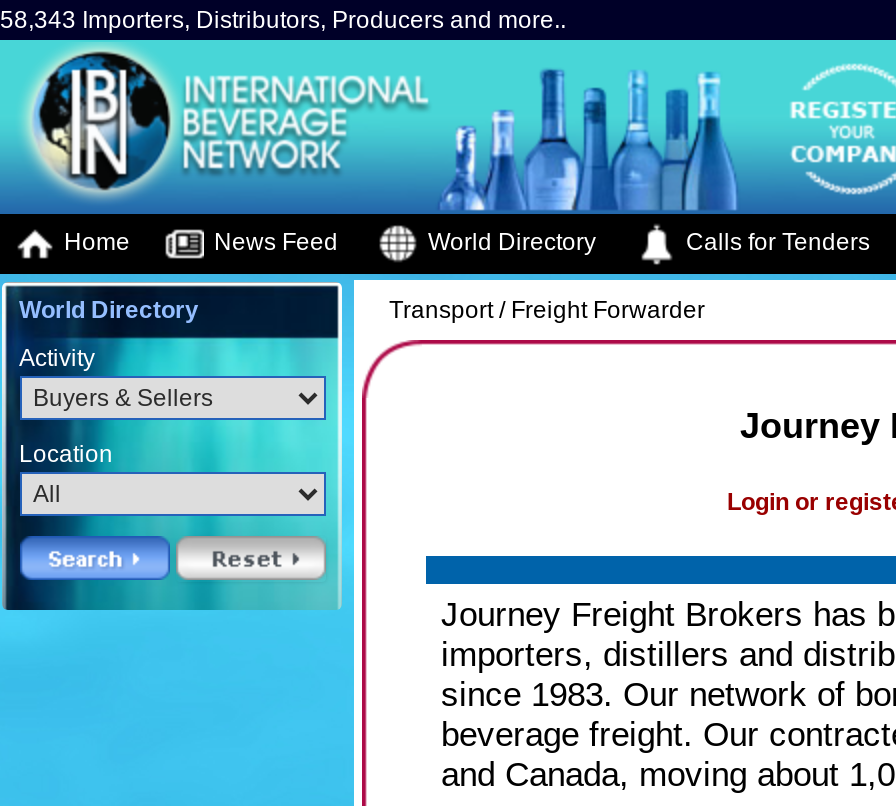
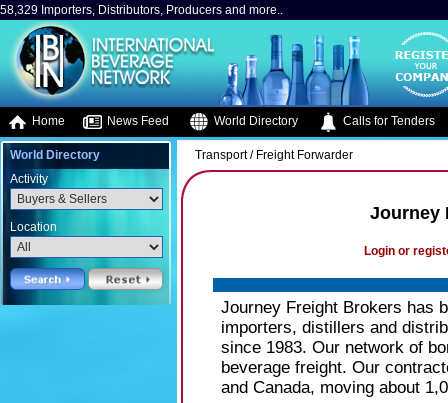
- 58,343 Importers, Distributors, Producers and more..
+ 58,329 Importers, Distributors, Producers and more..
